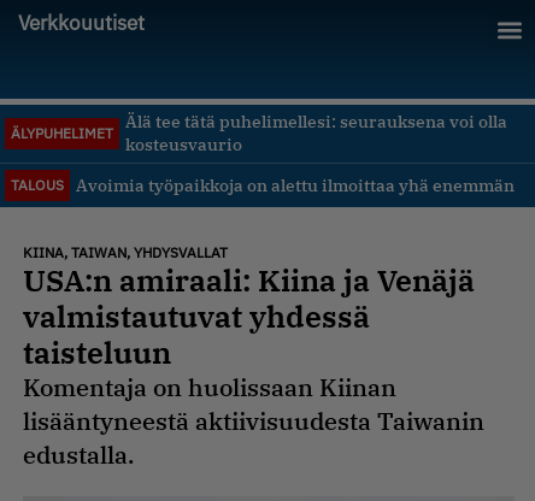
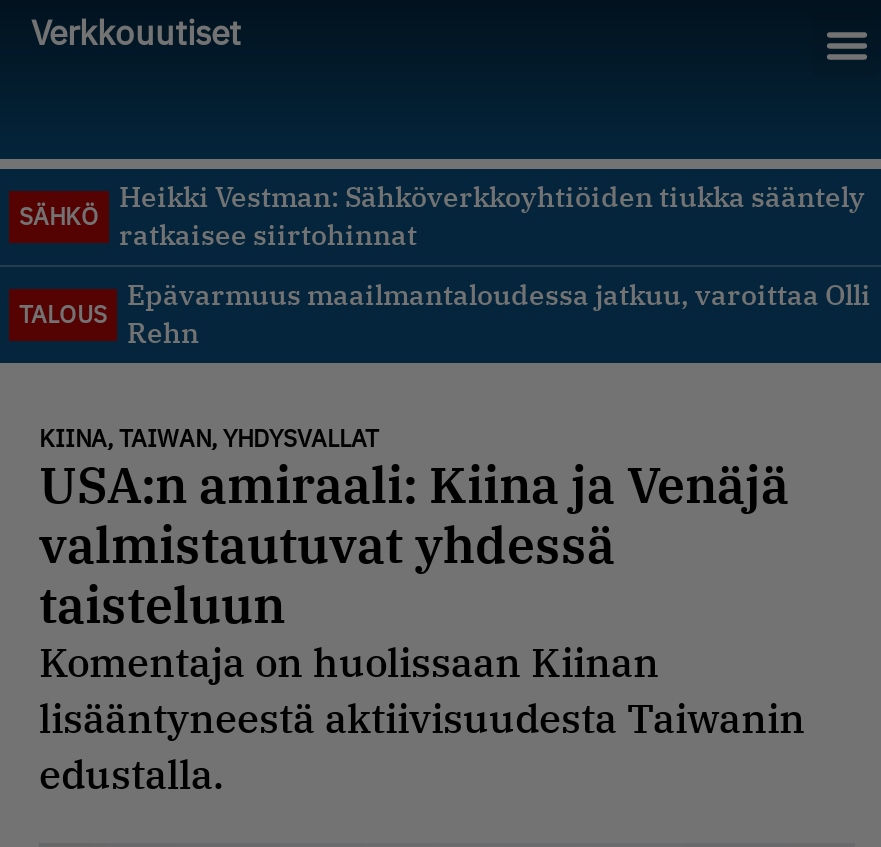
- Älä tee tätä puhelimellesi: seurauksena voi olla
- kosteusvaurio
+ Heikki Vestman: Sähköverkkoyhtiöiden tiukka sääntely
+ ratkaisee siirtohinnat

- ÄLYPUHELIMET
+ SÄHKÖ

- Avoimia työpaikkoja on alettu ilmoittaa yhä enemmän
+ Epävarmuus maailmantaloudessa jatkuu, varoittaa Olli
+ Rehn
